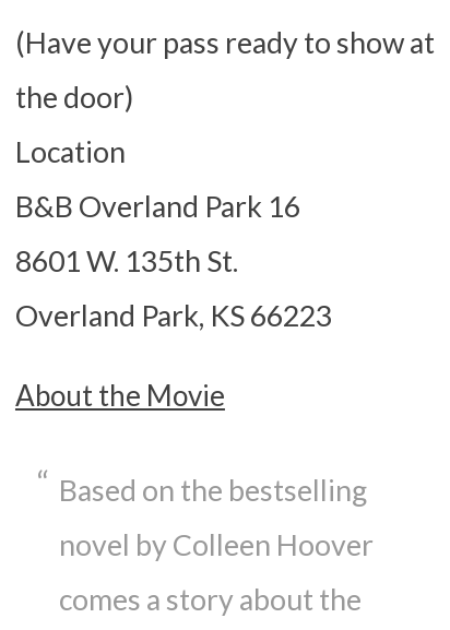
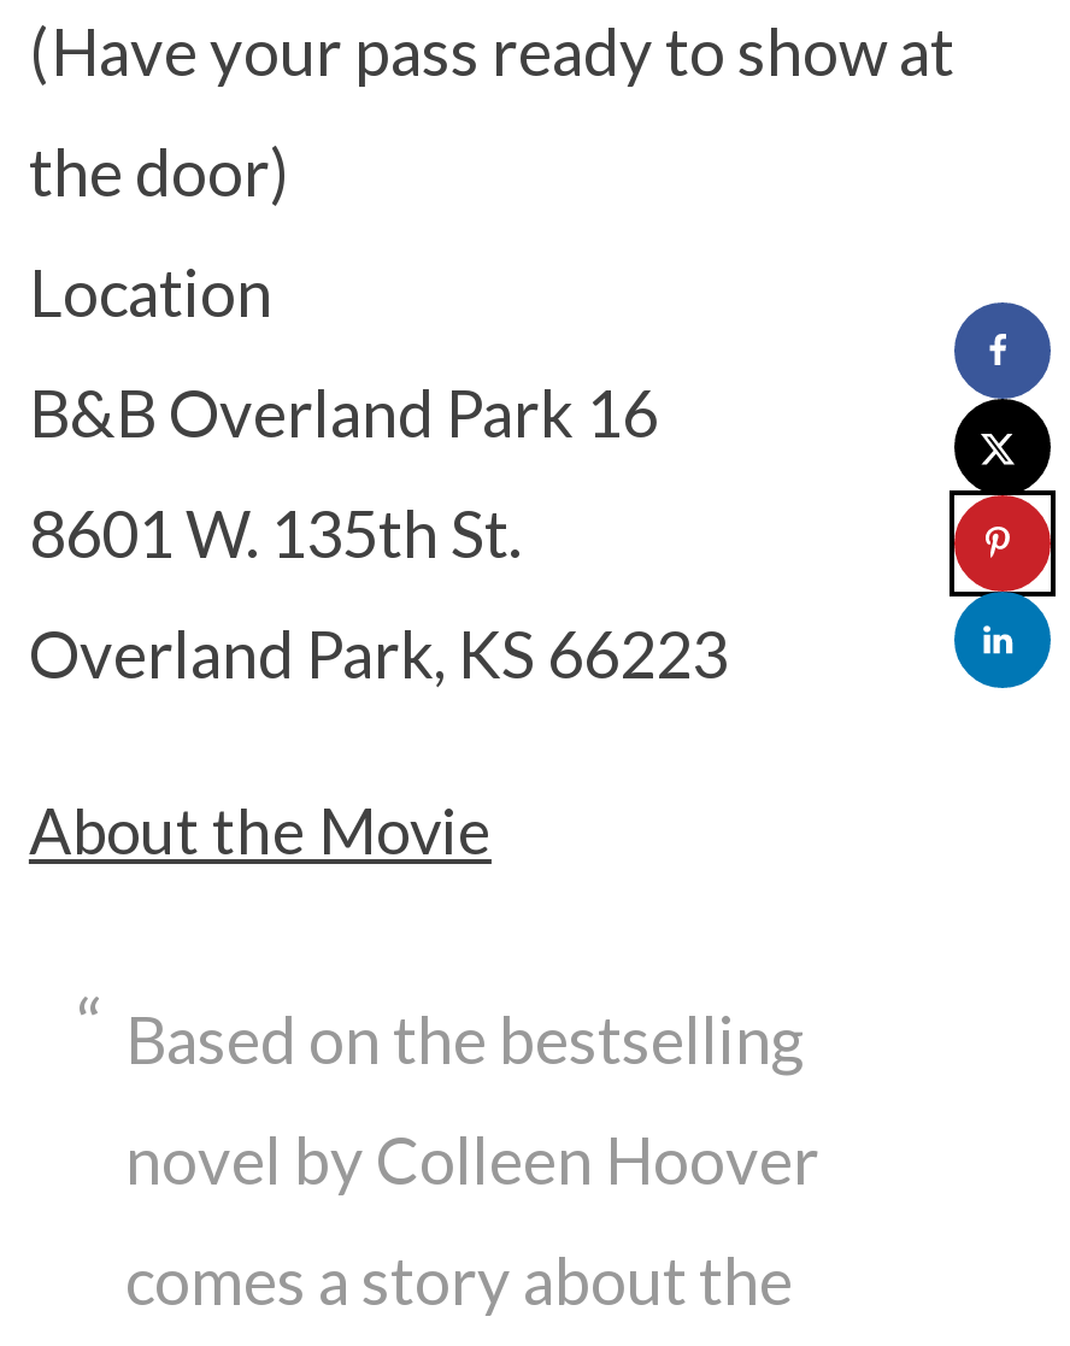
+ [image]
